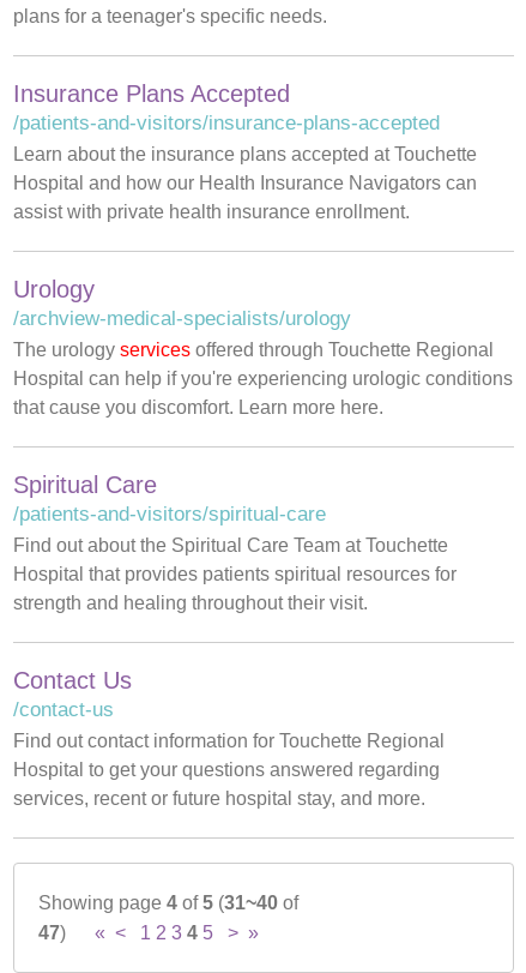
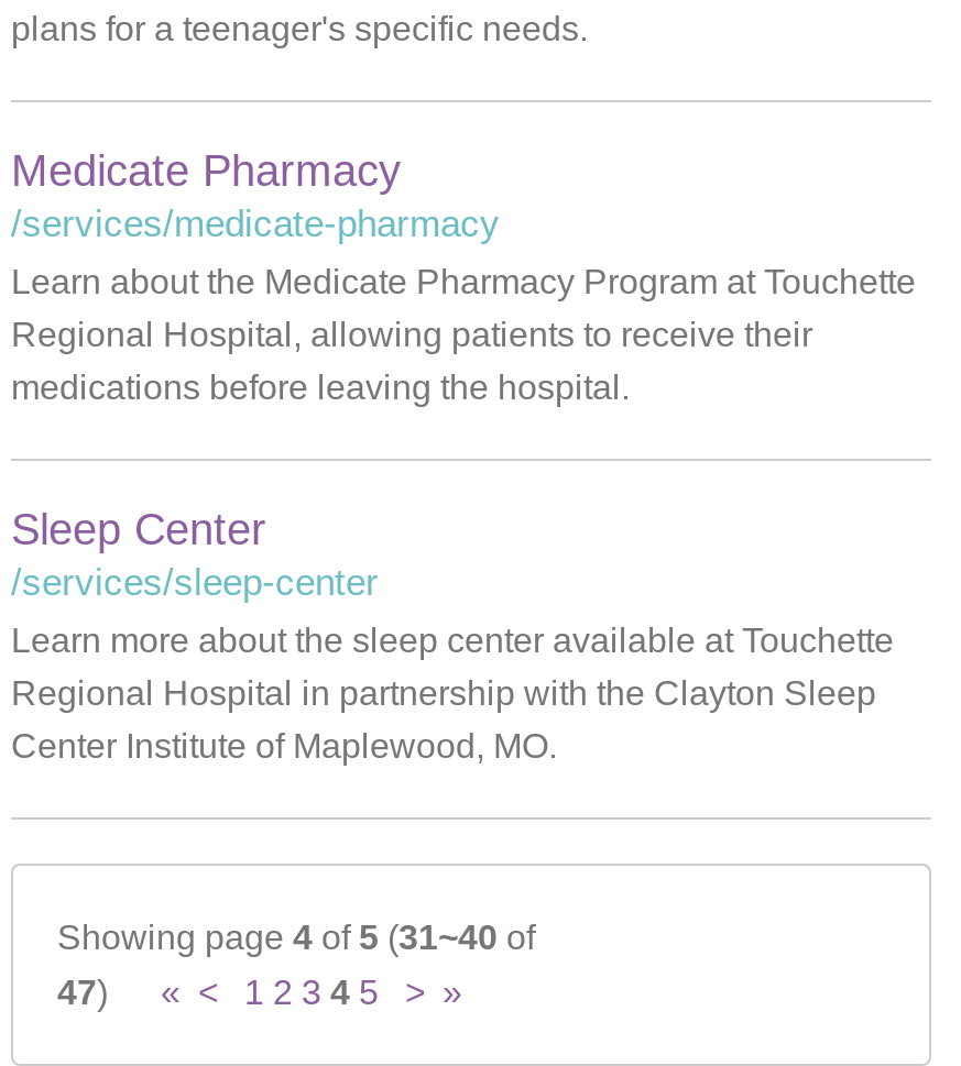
- Insurance Plans Accepted
- /patients-and-visitors/insurance-plans-accepted
- Learn about the insurance plans accepted at Touchette
- Hospital and how our Health Insurance Navigators can
- assist with private health insurance enrollment.
- Urology
- /archview-medical-specialists/urology
- The urology services offered through Touchette Regional
- Hospital can help if you're experiencing urologic conditions
- that cause you discomfort. Learn more here.
- Spiritual Care
- /patients-and-visitors/spiritual-care
- Find out about the Spiritual Care Team at Touchette
- Hospital that provides patients spiritual resources for
- strength and healing throughout their visit.
- Contact Us
- /contact-us
- Find out contact information for Touchette Regional
- Hospital to get your questions answered regarding
- services, recent or future hospital stay, and more.
+ Medicate Pharmacy
+ /services/medicate-pharmacy
+ Learn about the Medicate Pharmacy Program at Touchette
+ Regional Hospital, allowing patients to receive their
+ medications before leaving the hospital.
+ Sleep Center
+ /services/sleep-center
+ Learn more about the sleep center available at Touchette
+ Regional Hospital in partnership with the Clayton Sleep
+ Center Institute of Maplewood, MO.
